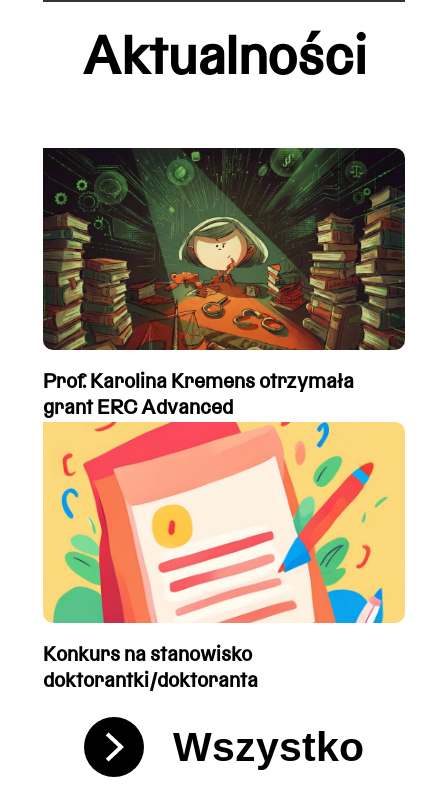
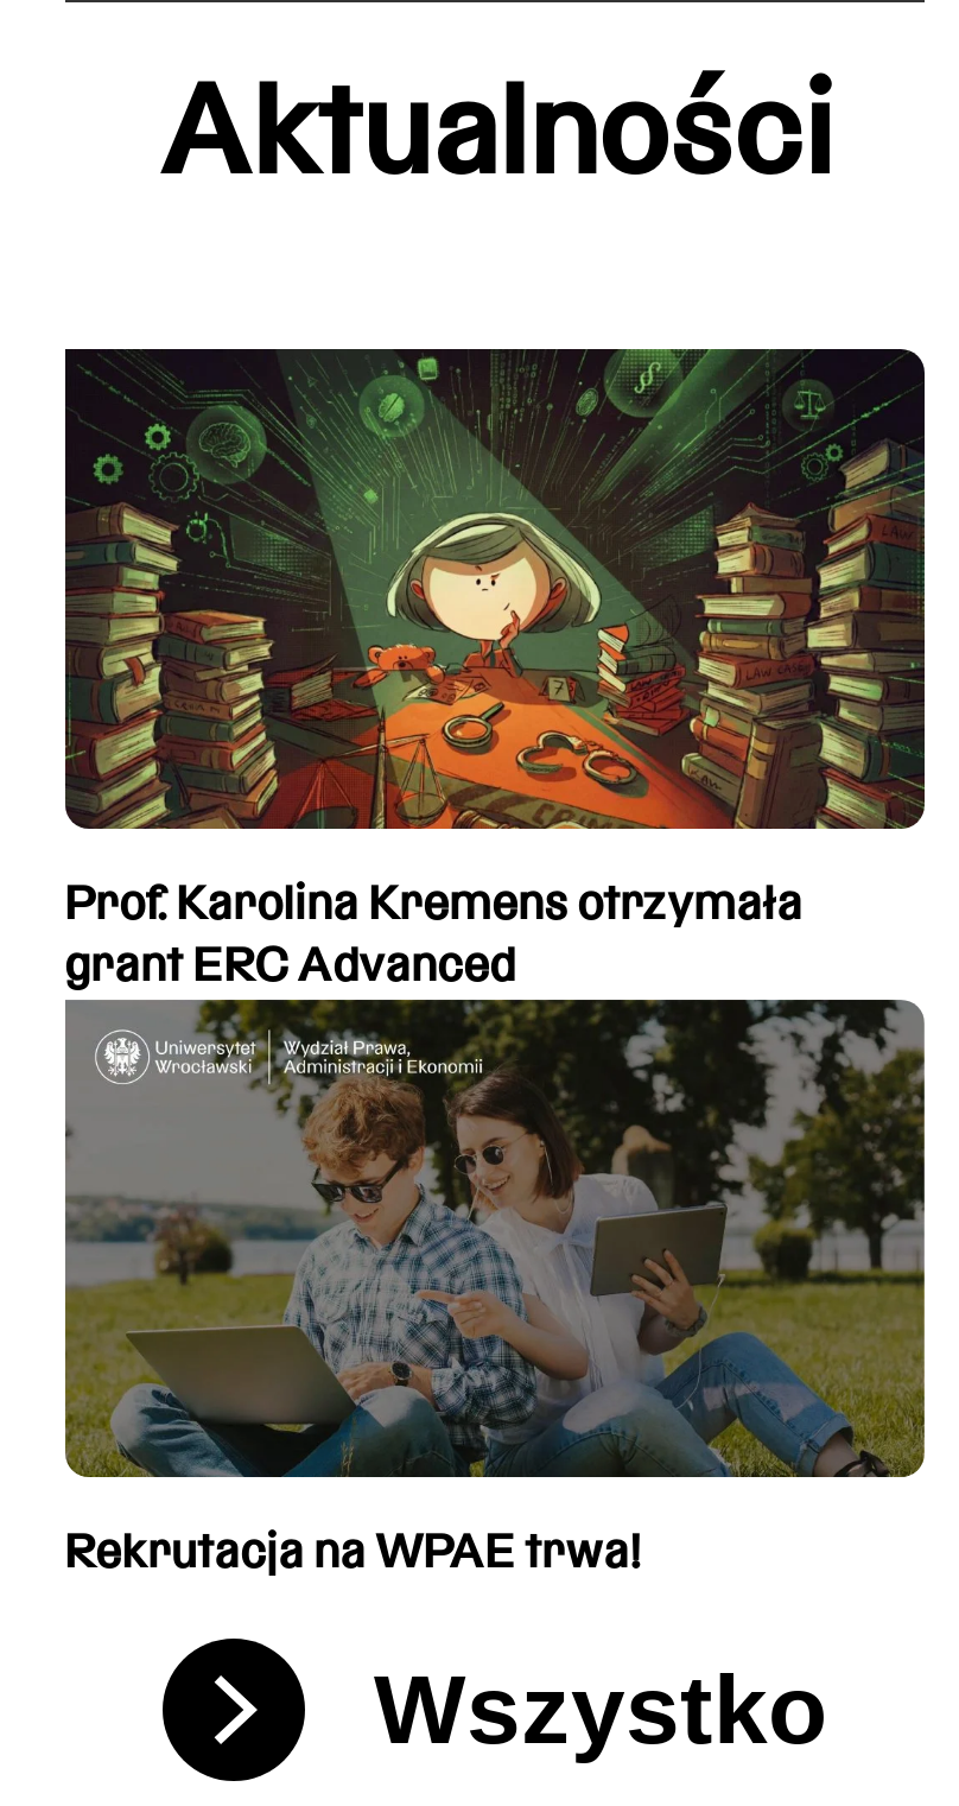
- [image]
- Konkurs na stanowisko
- doktorantki/doktoranta
+ [image]
+ Rekrutacja na WPAE trwa!
